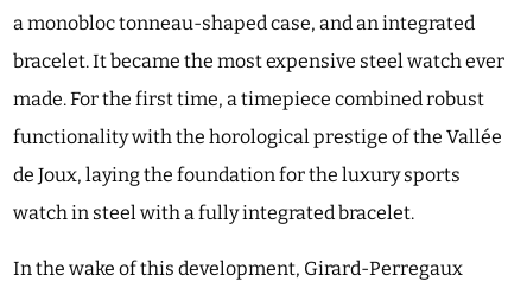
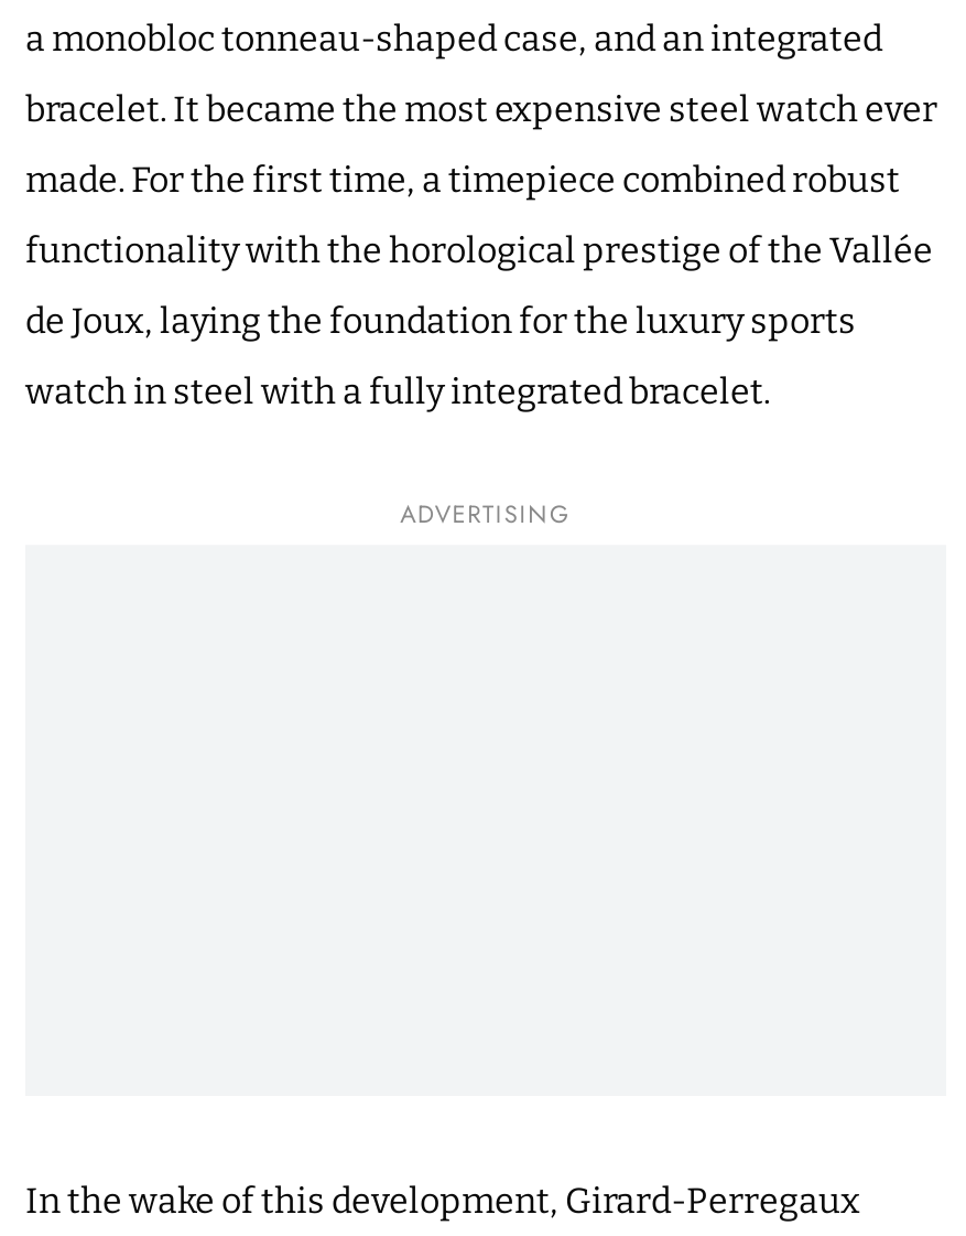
+ ADVERTISING
